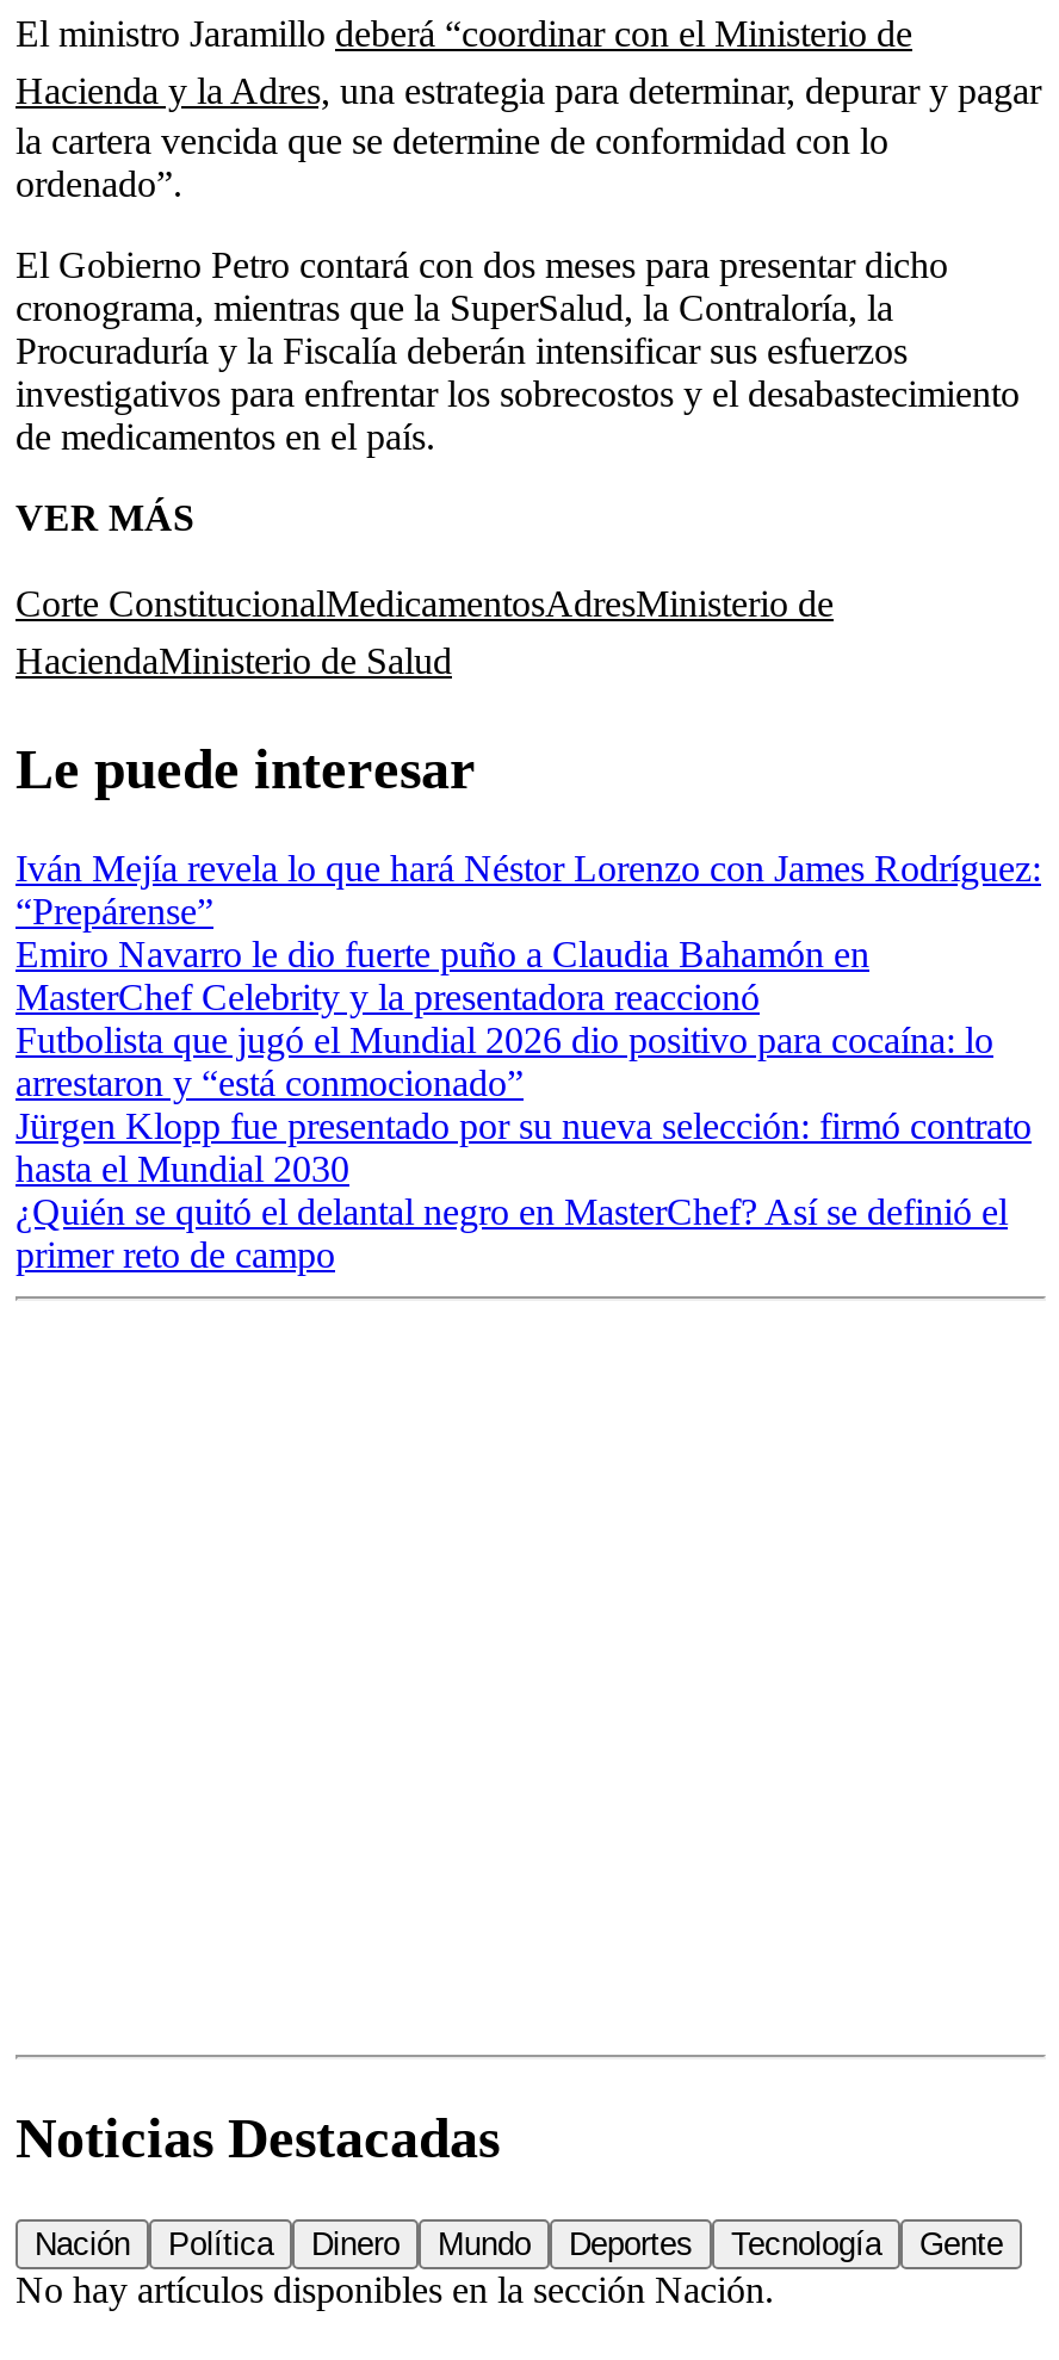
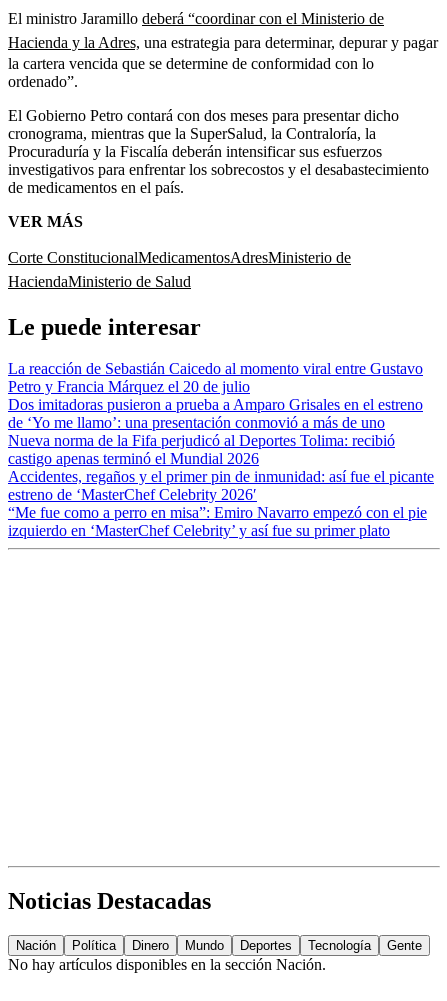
- Iván Mejía revela lo que hará Néstor Lorenzo con James Rodríguez:
- “Prepárense”
- Emiro Navarro le dio fuerte puño a Claudia Bahamón en
- MasterChef Celebrity y la presentadora reaccionó
- Futbolista que jugó el Mundial 2026 dio positivo para cocaína: lo
- arrestaron y “está conmocionado”
- Jürgen Klopp fue presentado por su nueva selección: firmó contrato
- hasta el Mundial 2030
- ¿Quién se quitó el delantal negro en MasterChef? Así se definió el
- primer reto de campo
+ La reacción de Sebastián Caicedo al momento viral entre Gustavo
+ Petro y Francia Márquez el 20 de julio
+ Dos imitadoras pusieron a prueba a Amparo Grisales en el estreno
+ de ‘Yo me llamo’: una presentación conmovió a más de uno
+ Nueva norma de la Fifa perjudicó al Deportes Tolima: recibió
+ castigo apenas terminó el Mundial 2026
+ Accidentes, regaños y el primer pin de inmunidad: así fue el picante
+ estreno de ‘MasterChef Celebrity 2026′
+ “Me fue como a perro en misa”: Emiro Navarro empezó con el pie
+ izquierdo en ‘MasterChef Celebrity’ y así fue su primer plato
